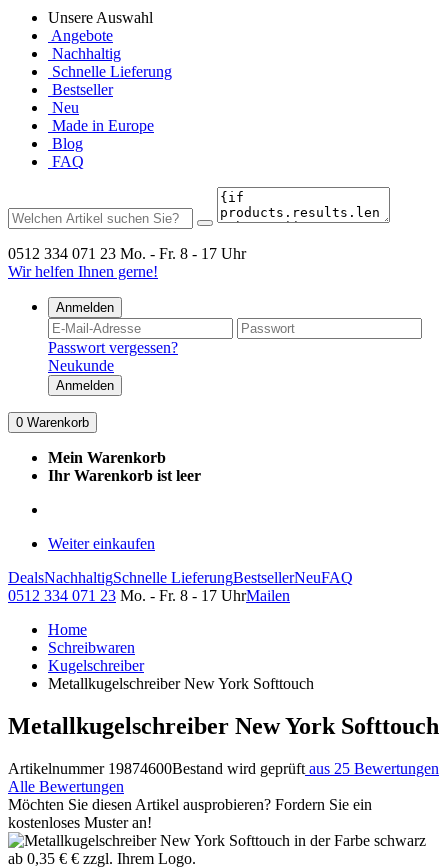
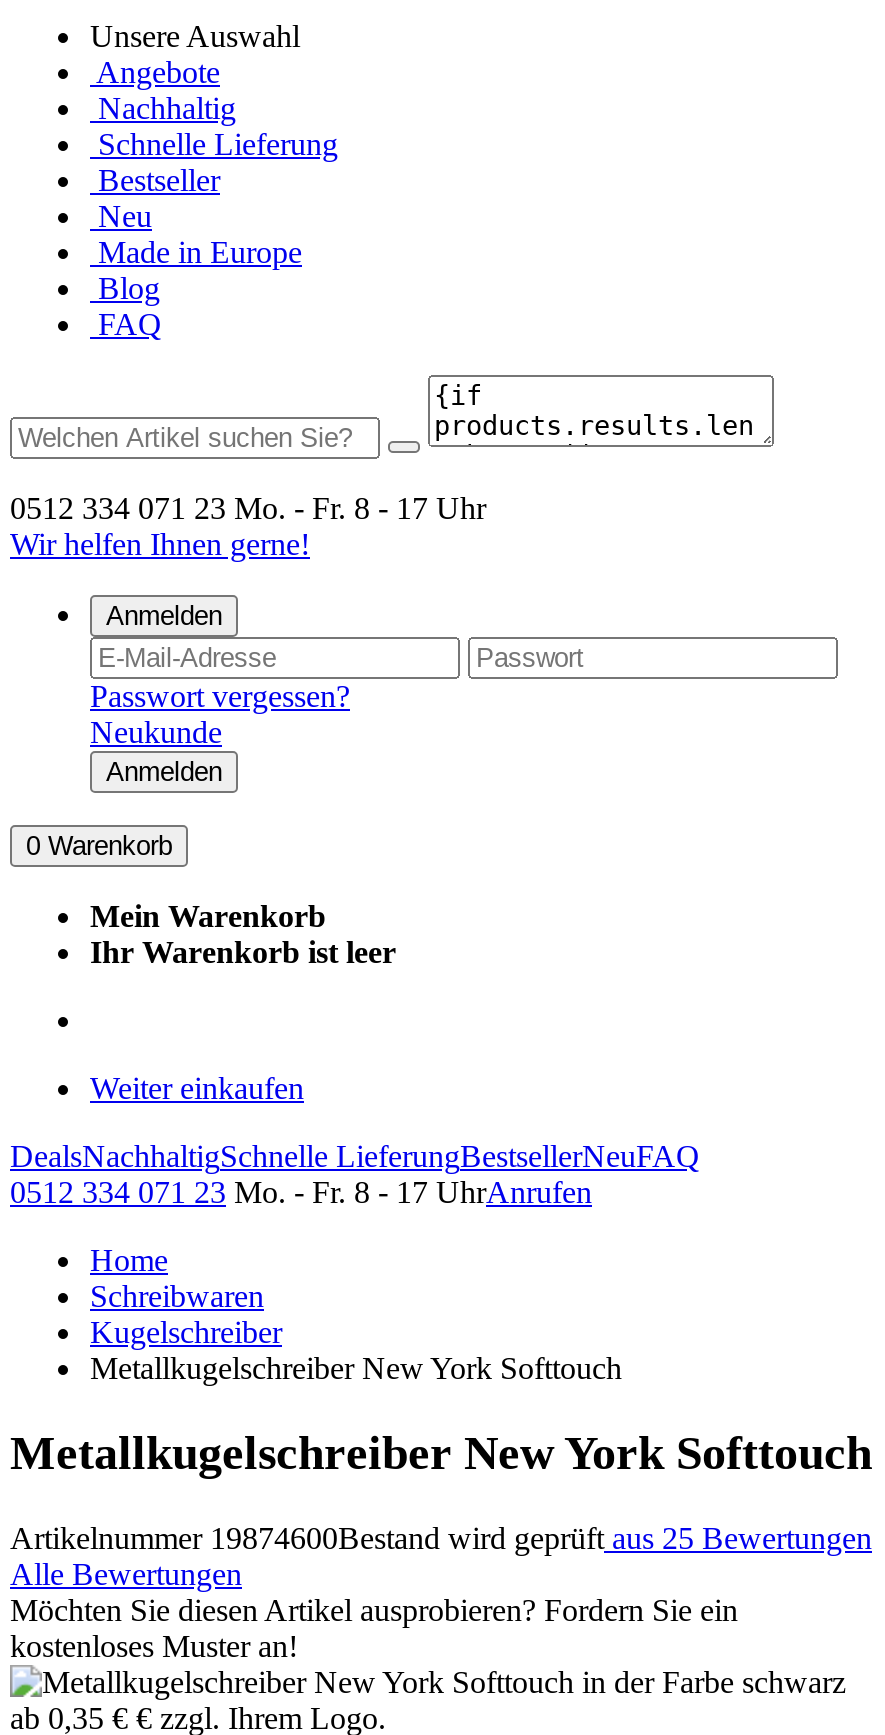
- 0512 334 071 23 Mo. - Fr. 8 - 17 UhrMailen
+ 0512 334 071 23 Mo. - Fr. 8 - 17 UhrAnrufen
